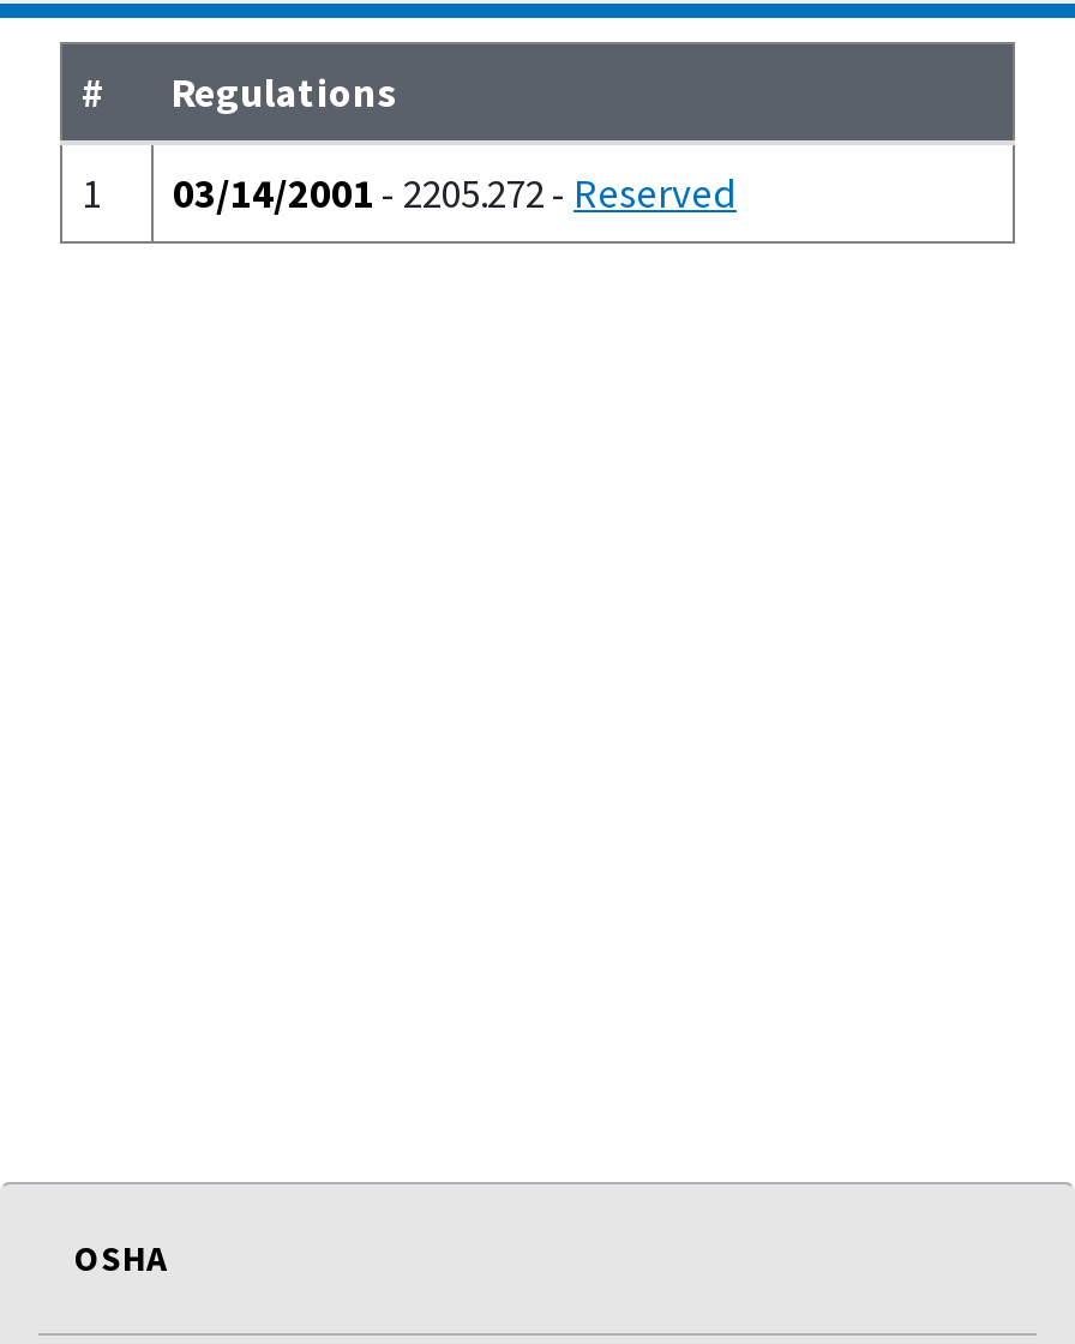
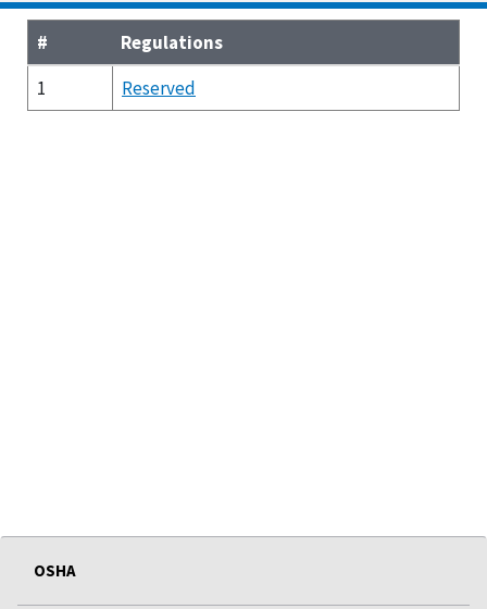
- 03/14/2001 - 2205.272 - Reserved
+ Reserved
